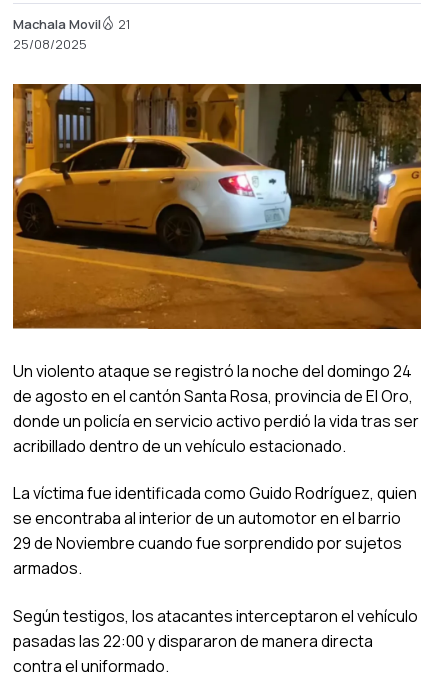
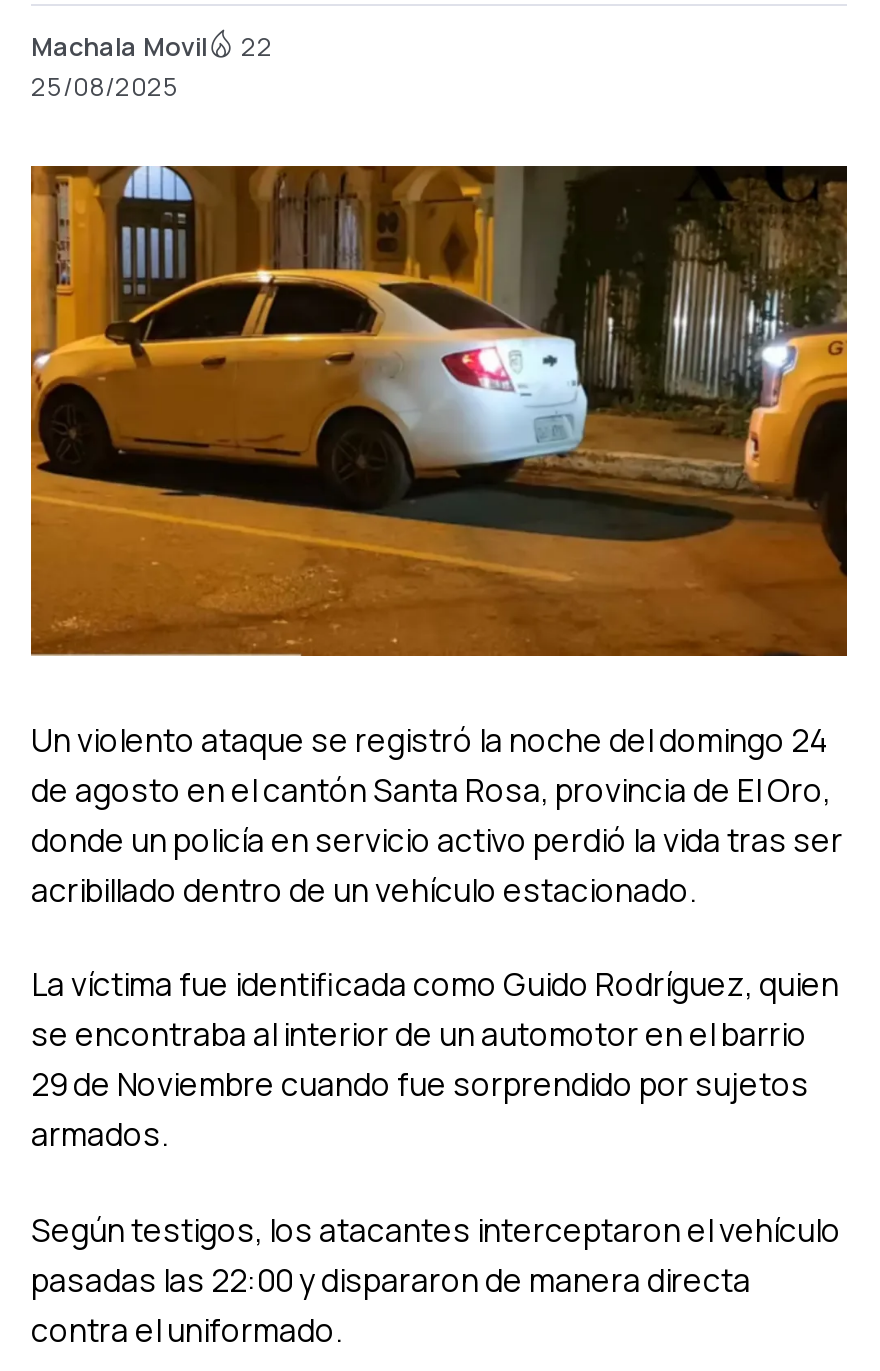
- Machala Movil 21
+ Machala Movil 22
